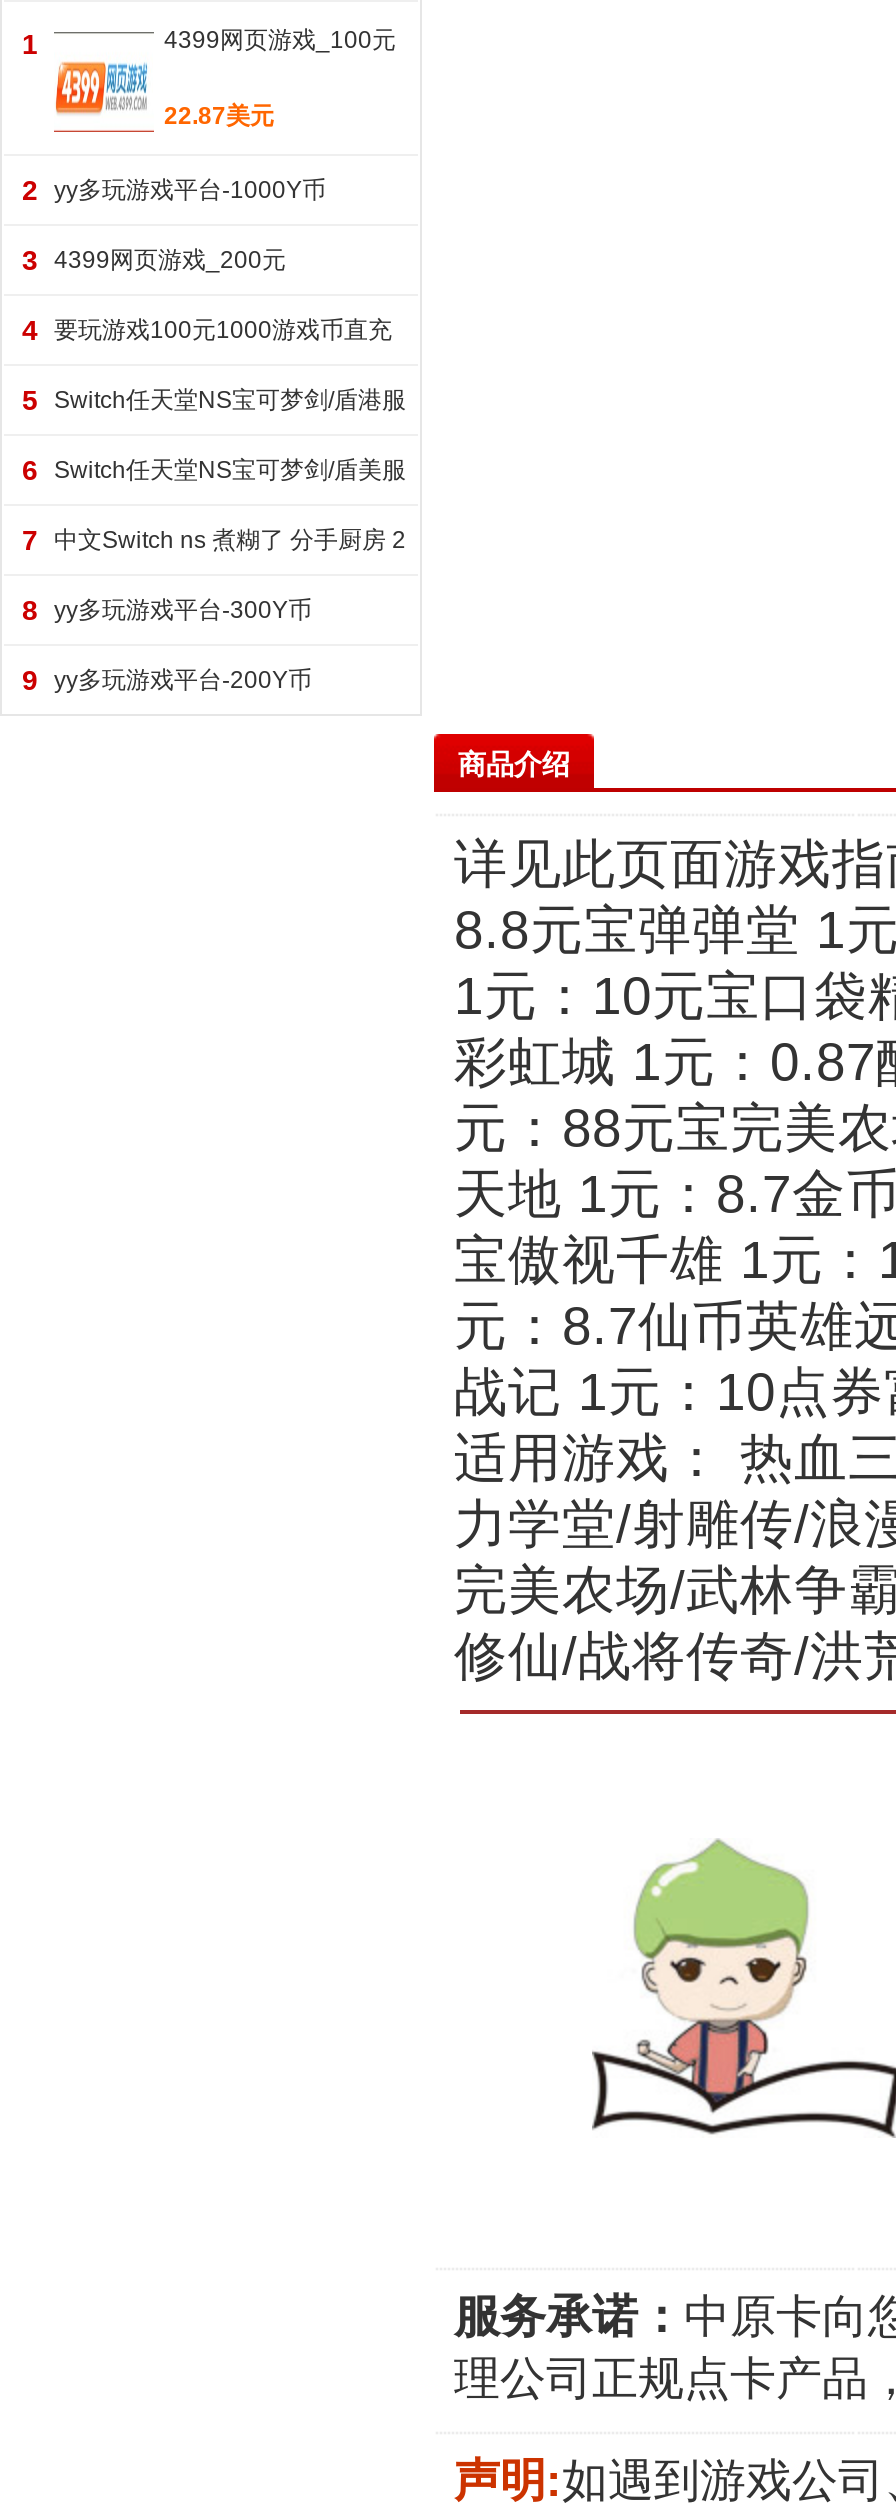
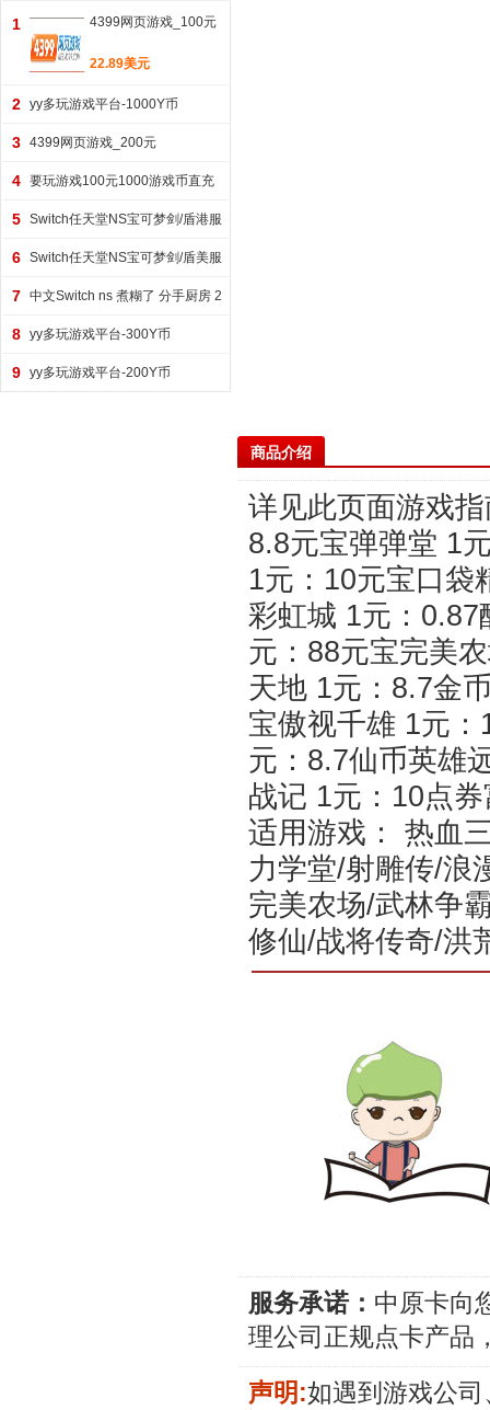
- 22.87美元
+ 22.89美元
